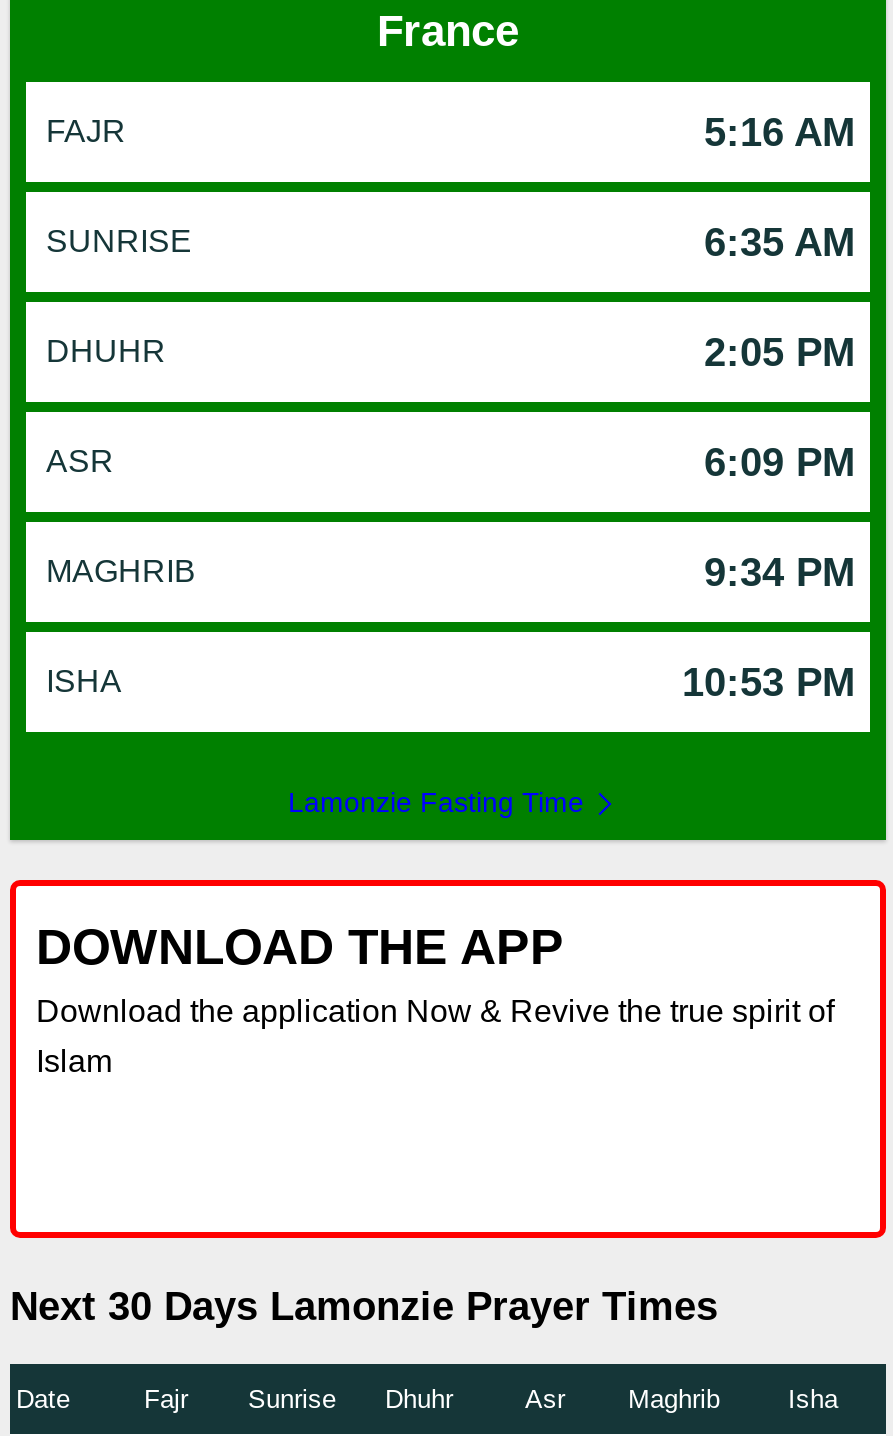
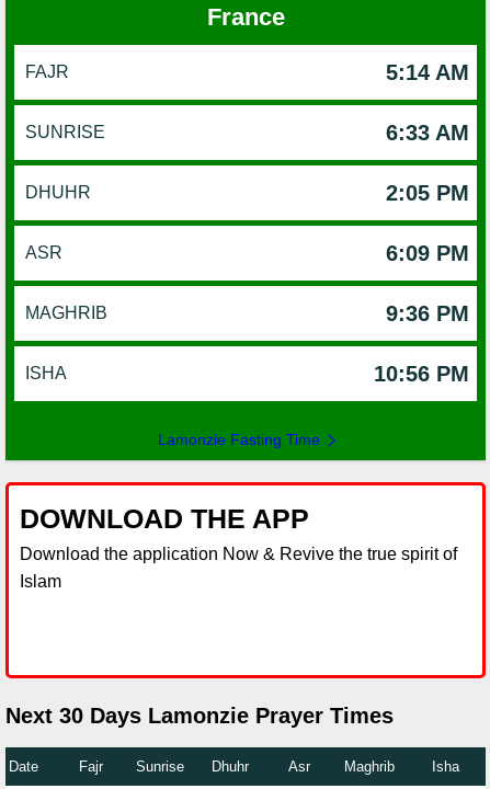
- 5:16 AM
+ 5:14 AM

- 6:35 AM
+ 6:33 AM

- 9:34 PM
+ 9:36 PM

- 10:53 PM
+ 10:56 PM
